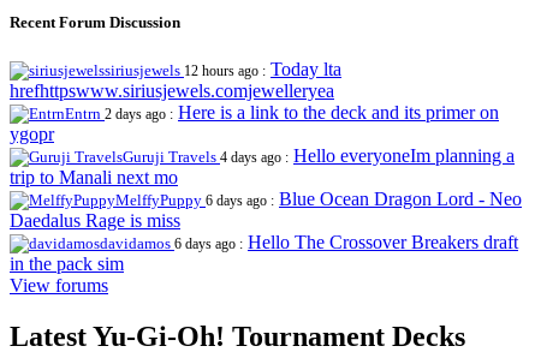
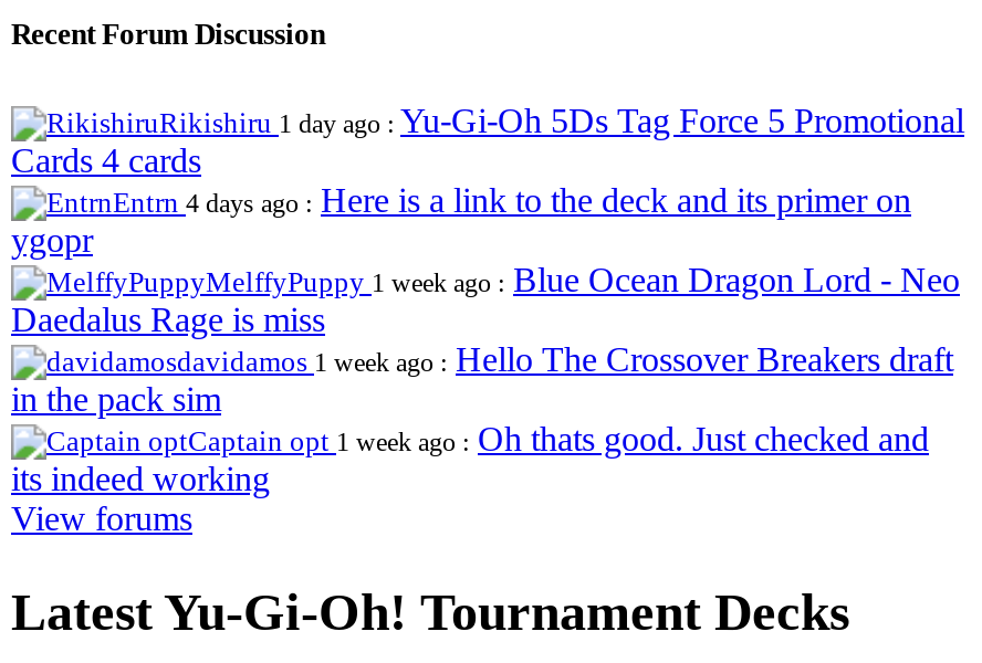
- siriusjewels 12 hours ago : Today lta
- hrefhttpswww.siriusjewels.comjewelleryea
- Entrn 2 days ago : Here is a link to the deck and its primer on
+ Rikishiru 1 day ago : Yu-Gi-Oh 5Ds Tag Force 5 Promotional
+ Cards 4 cards
+ Entrn 4 days ago : Here is a link to the deck and its primer on

- Guruji Travels 4 days ago : Hello everyoneIm planning a
- trip to Manali next mo
- MelffyPuppy 6 days ago : Blue Ocean Dragon Lord - Neo
+ MelffyPuppy 1 week ago : Blue Ocean Dragon Lord - Neo

moved up: Daedalus Rage is miss

- davidamos 6 days ago : Hello The Crossover Breakers draft
+ davidamos 1 week ago : Hello The Crossover Breakers draft

moved up: in the pack sim

+ Captain opt 1 week ago : Oh thats good. Just checked and
+ its indeed working
